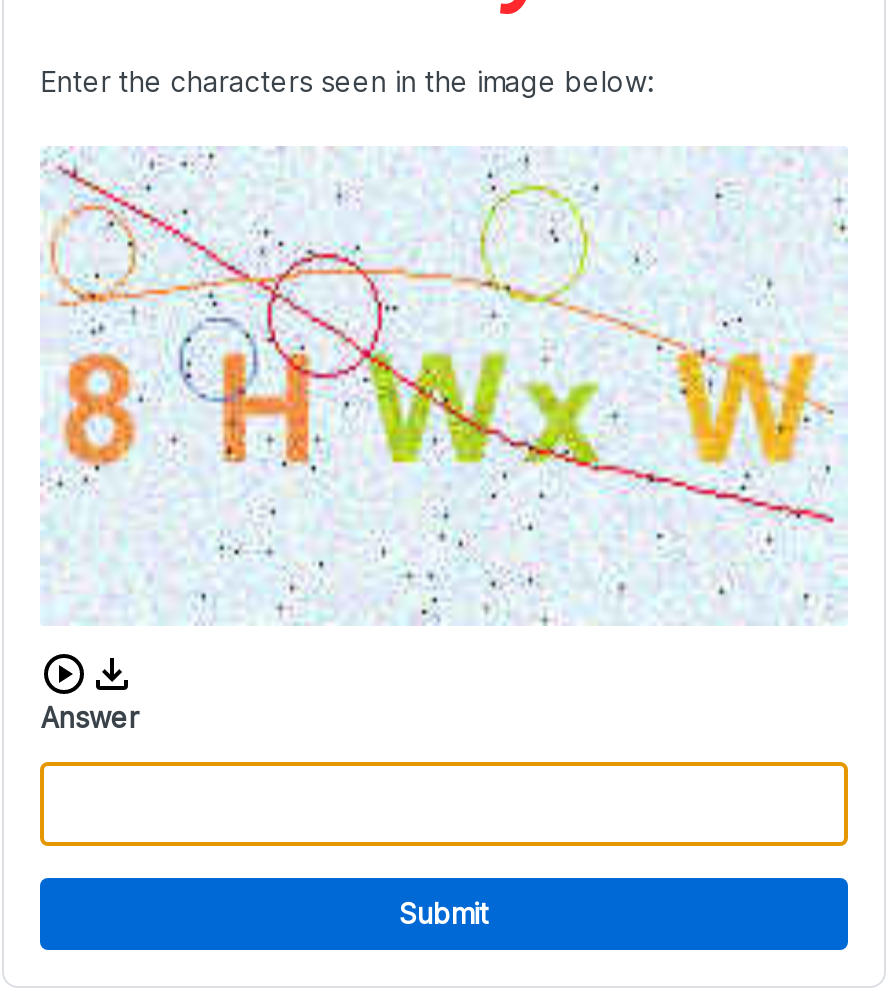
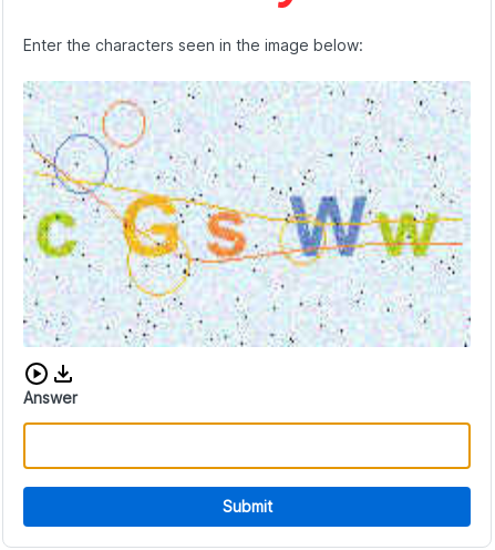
- [image]
+ [image]
